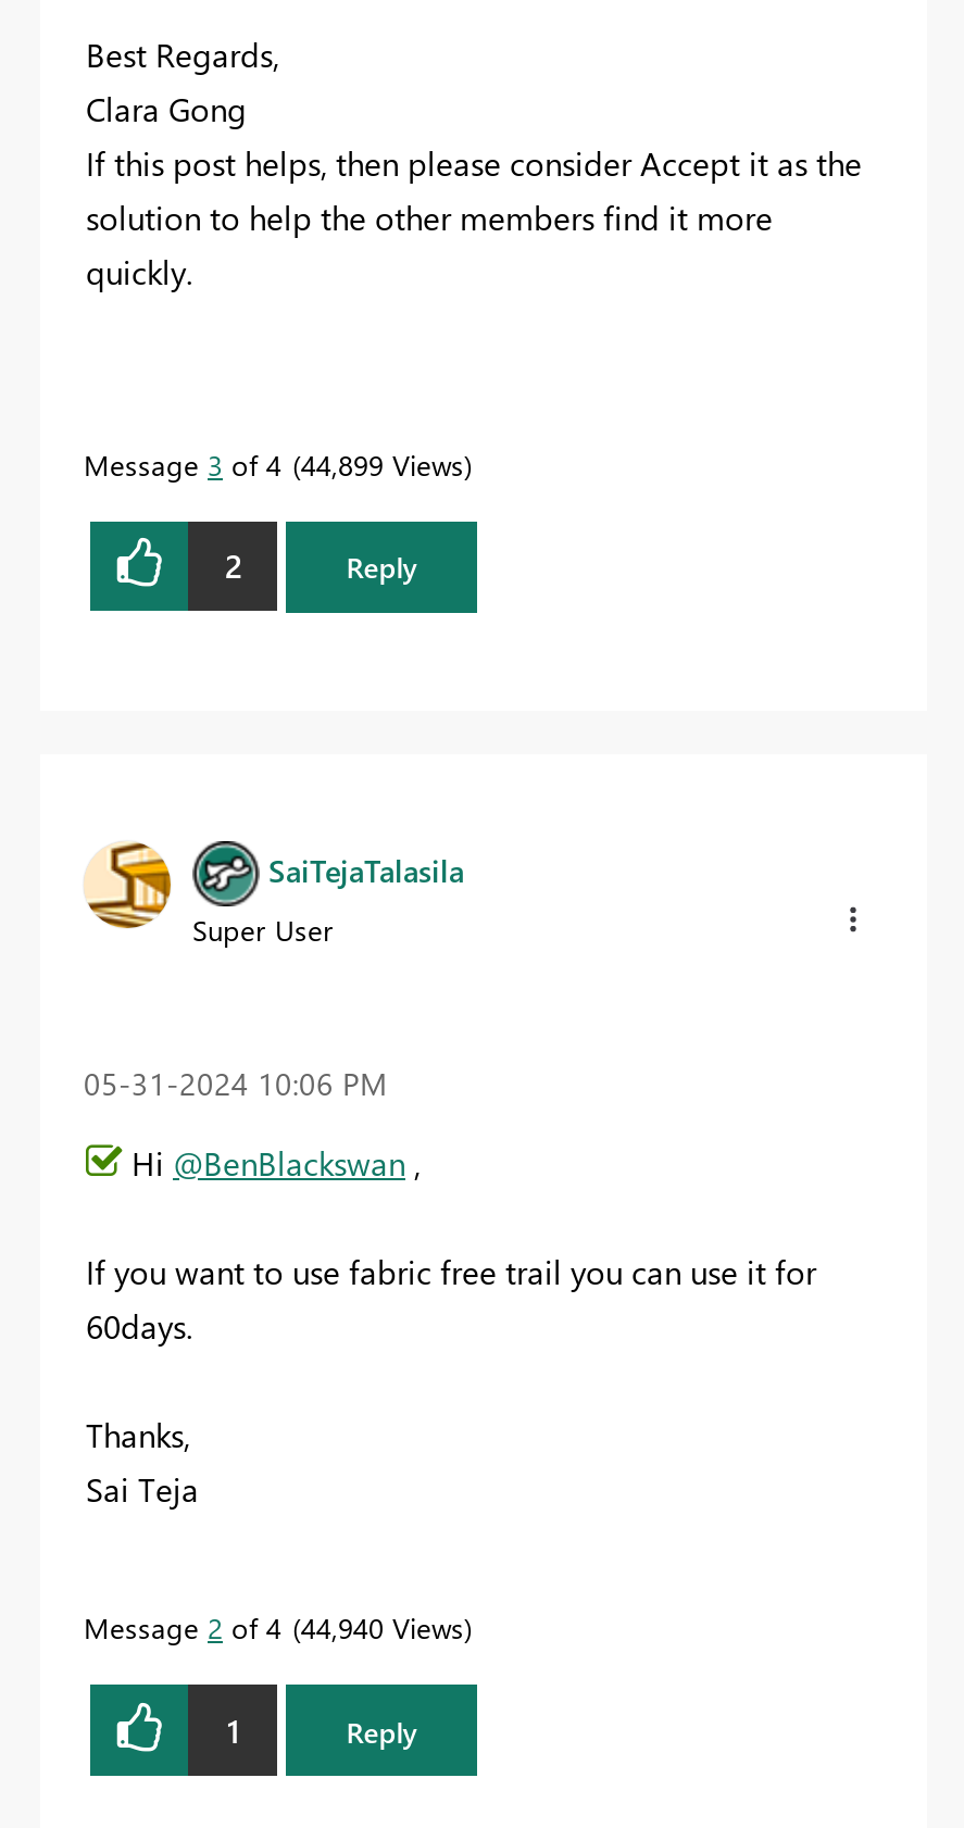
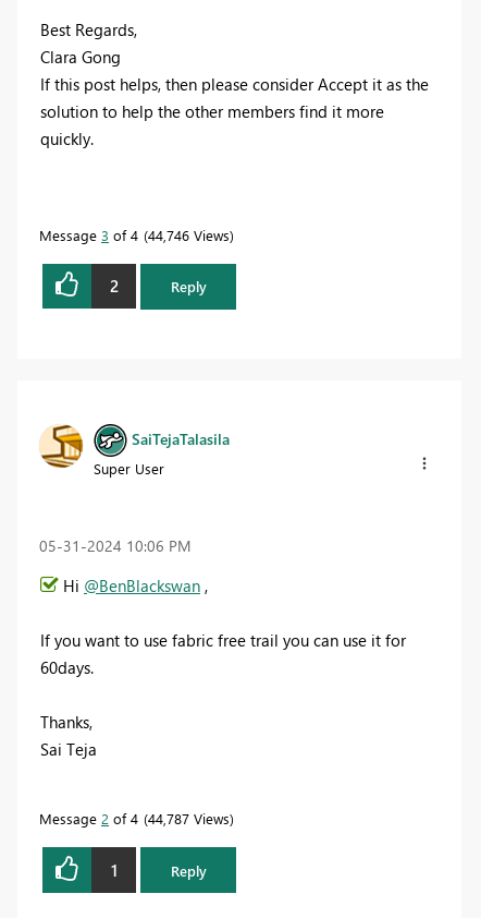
- Message 3 of 4 44,899 Views
+ Message 3 of 4 44,746 Views

- Message 2 of 4 44,940 Views
+ Message 2 of 4 44,787 Views
